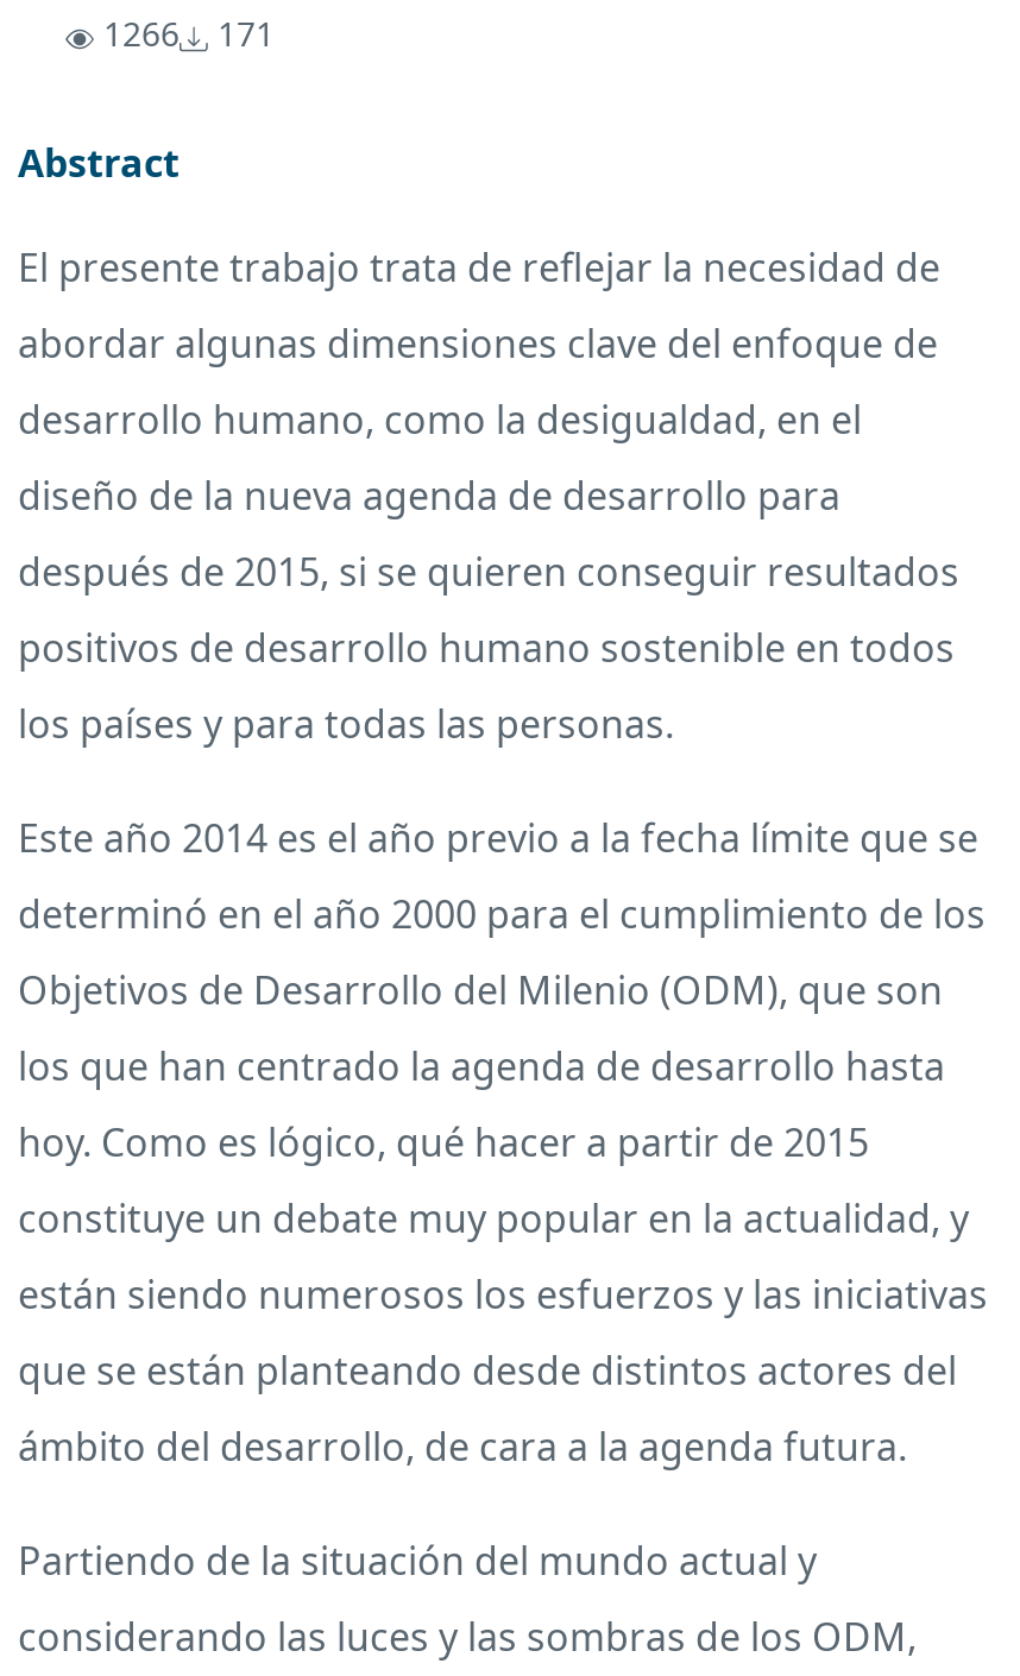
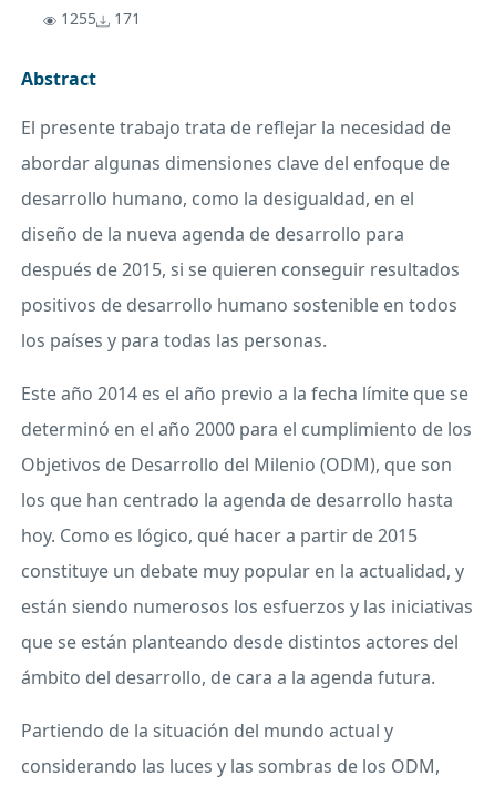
- 1266 171
+ 1255 171
